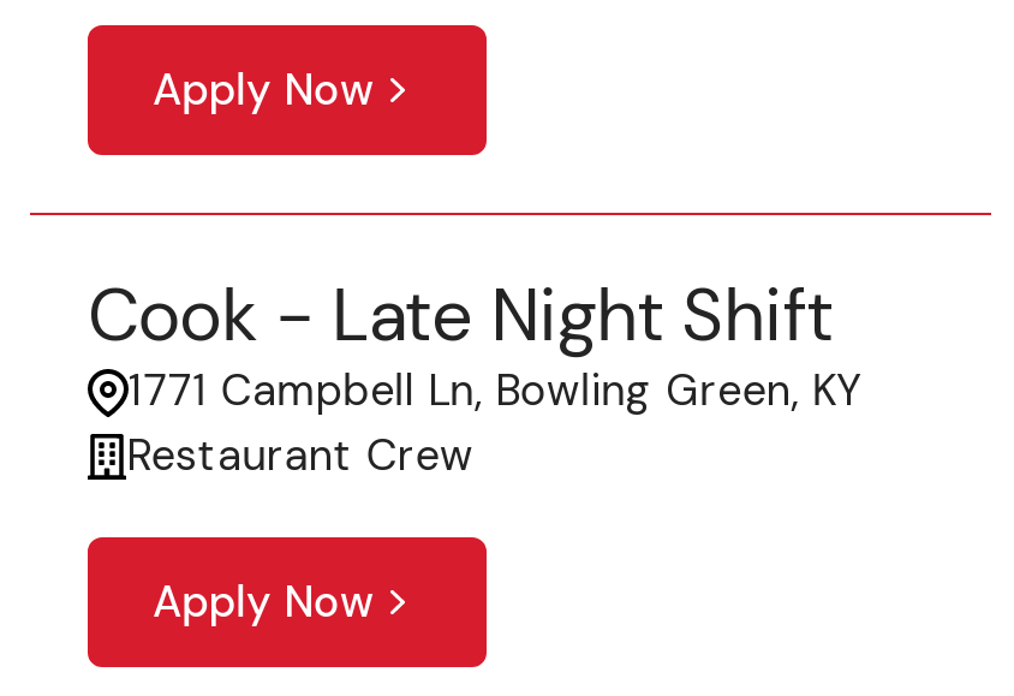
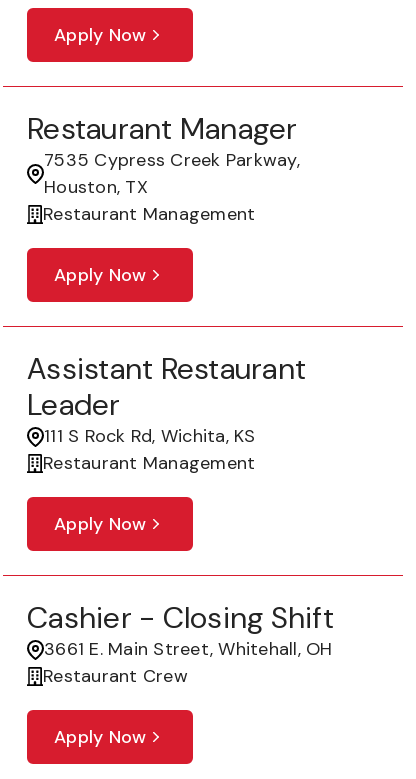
- Cook - Late Night Shift
- 1771 Campbell Ln, Bowling Green, KY
+ Restaurant Manager
+ 7535 Cypress Creek Parkway,
+ Houston, TX
+ Restaurant Management
+ Apply Now
+ Assistant Restaurant
+ Leader
+ 111 S Rock Rd, Wichita, KS
+ Restaurant Management
+ Apply Now
+ Cashier - Closing Shift
+ 3661 E. Main Street, Whitehall, OH
